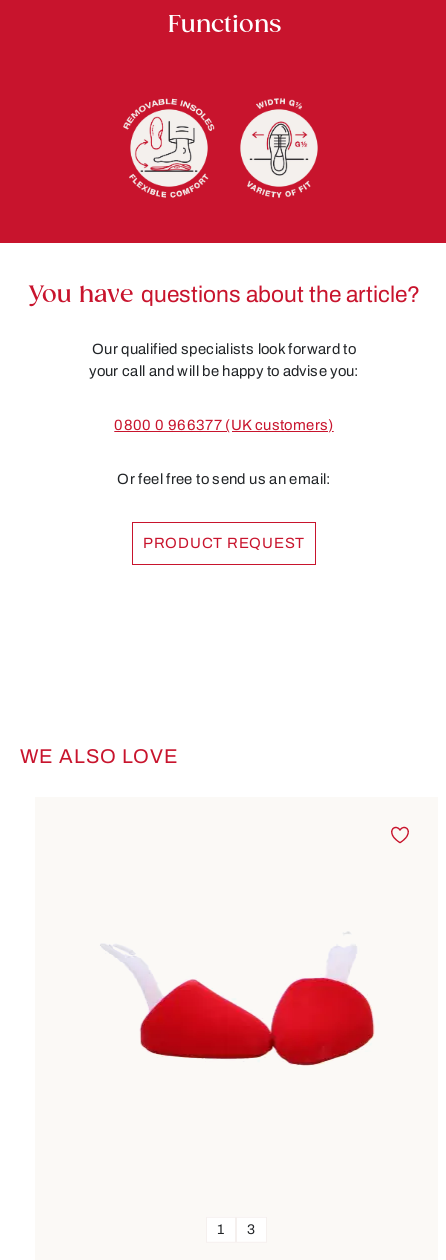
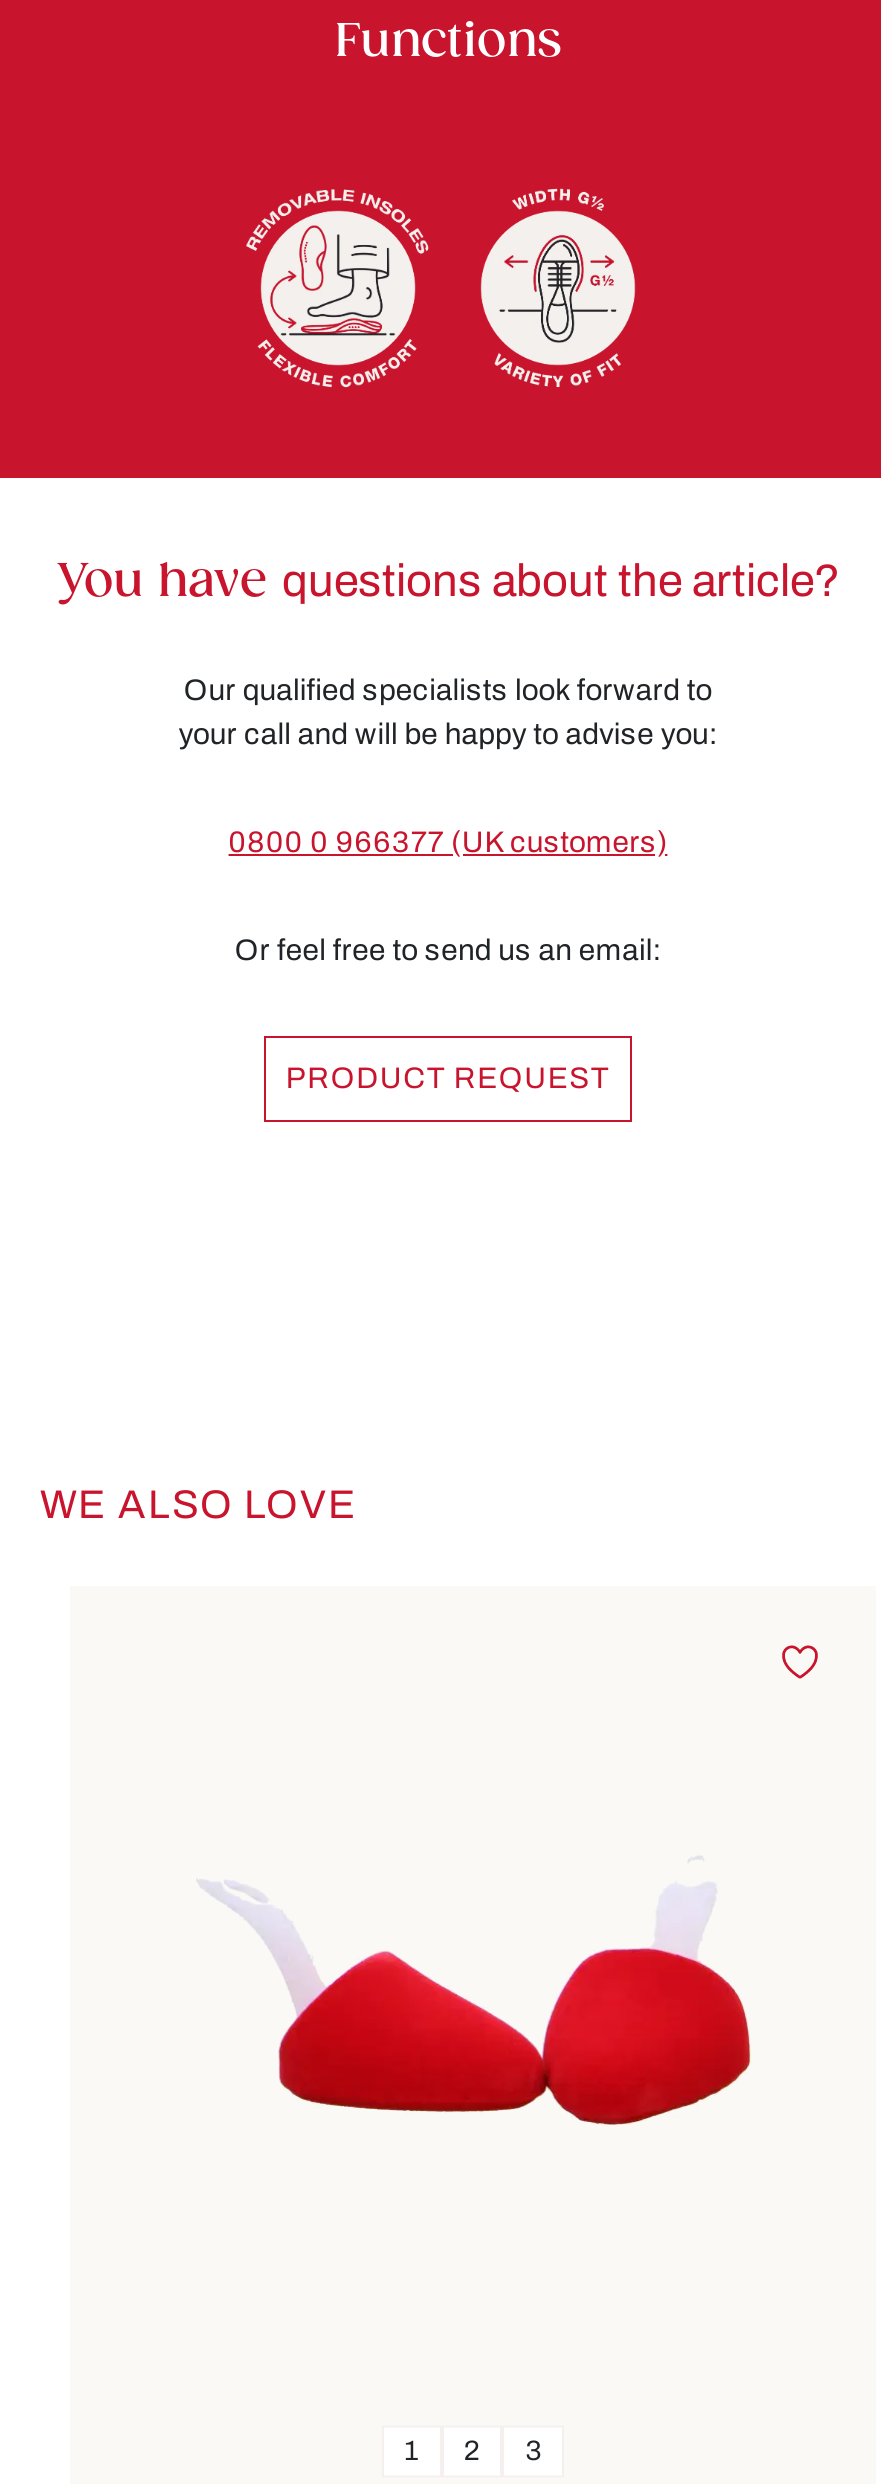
+ 2
